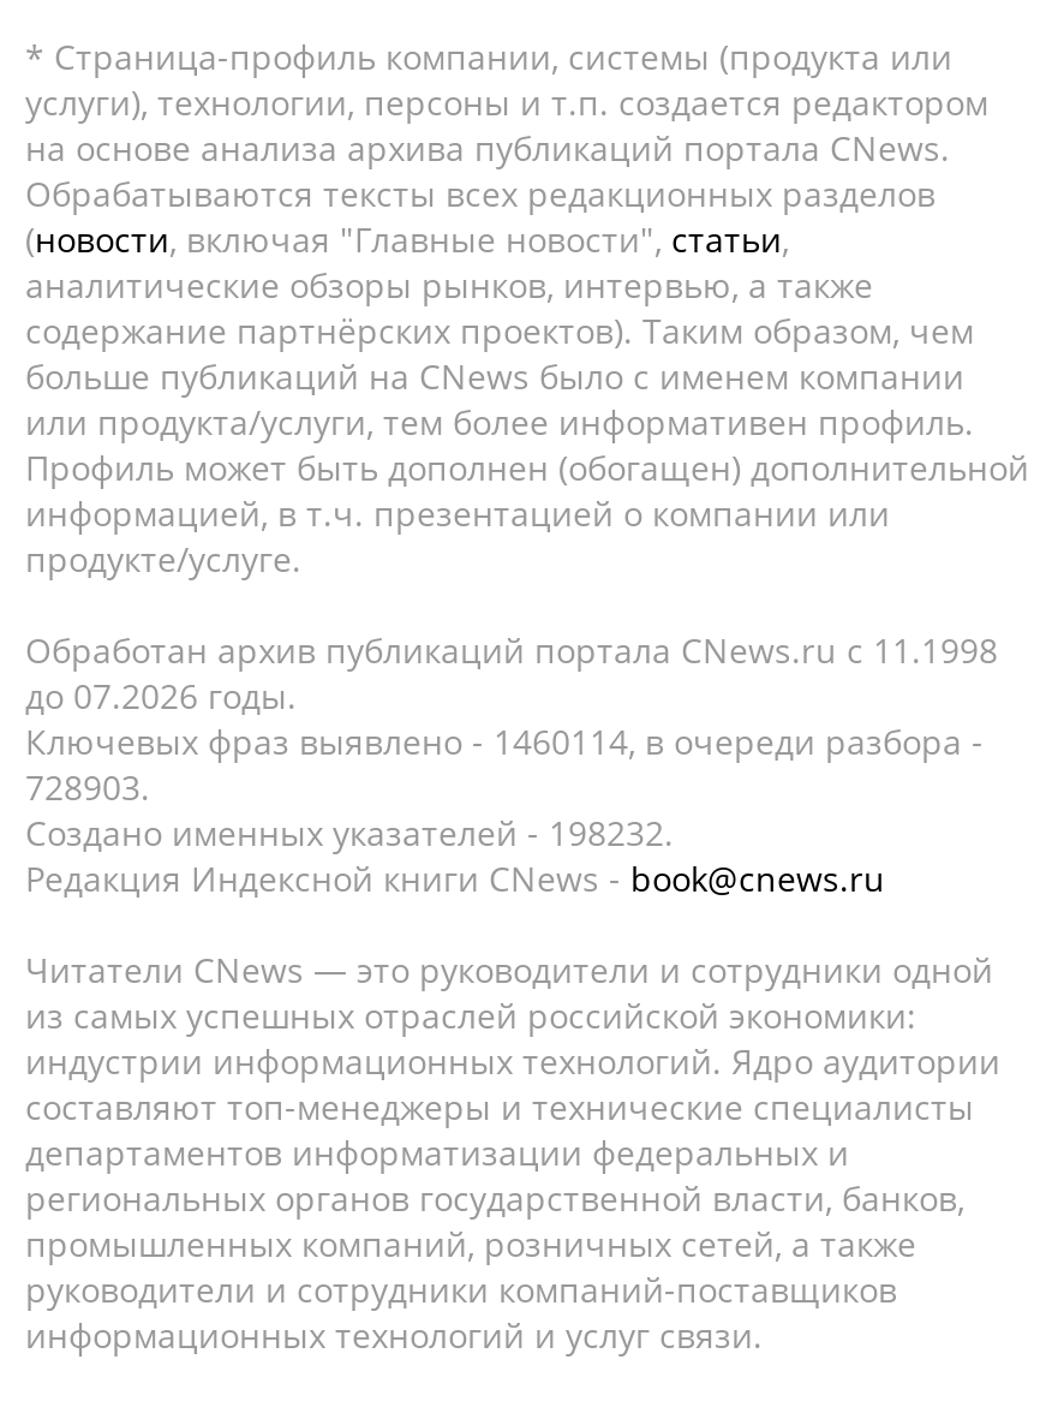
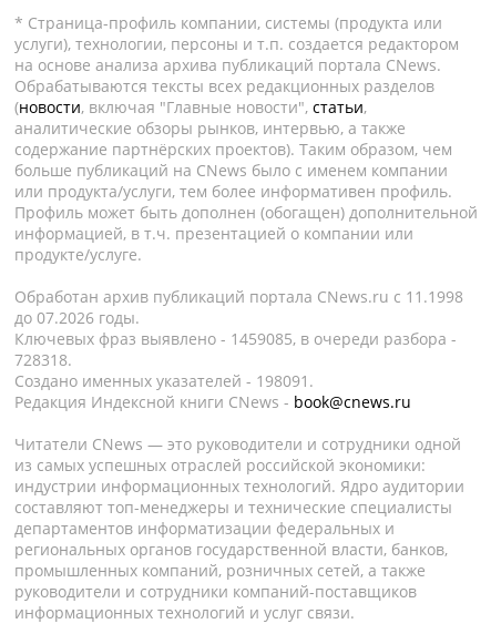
- Ключевых фраз выявлено - 1460114, в очереди разбора -
+ Ключевых фраз выявлено - 1459085, в очереди разбора -

- 728903.
+ 728318.

- Создано именных указателей - 198232.
+ Создано именных указателей - 198091.
